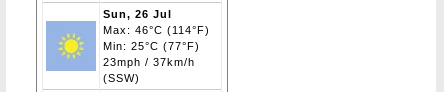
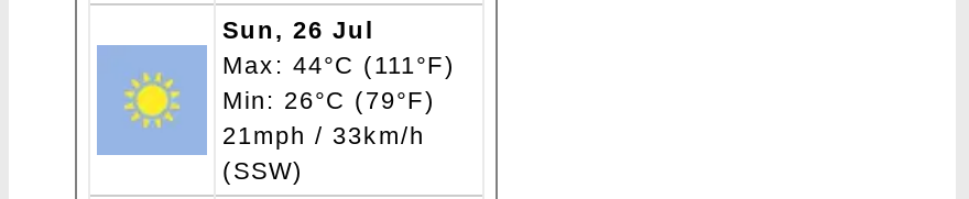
- Max: 46°C (114°F)
- Min: 25°C (77°F)
- 23mph / 37km/h
+ Max: 44°C (111°F)
+ Min: 26°C (79°F)
+ 21mph / 33km/h
